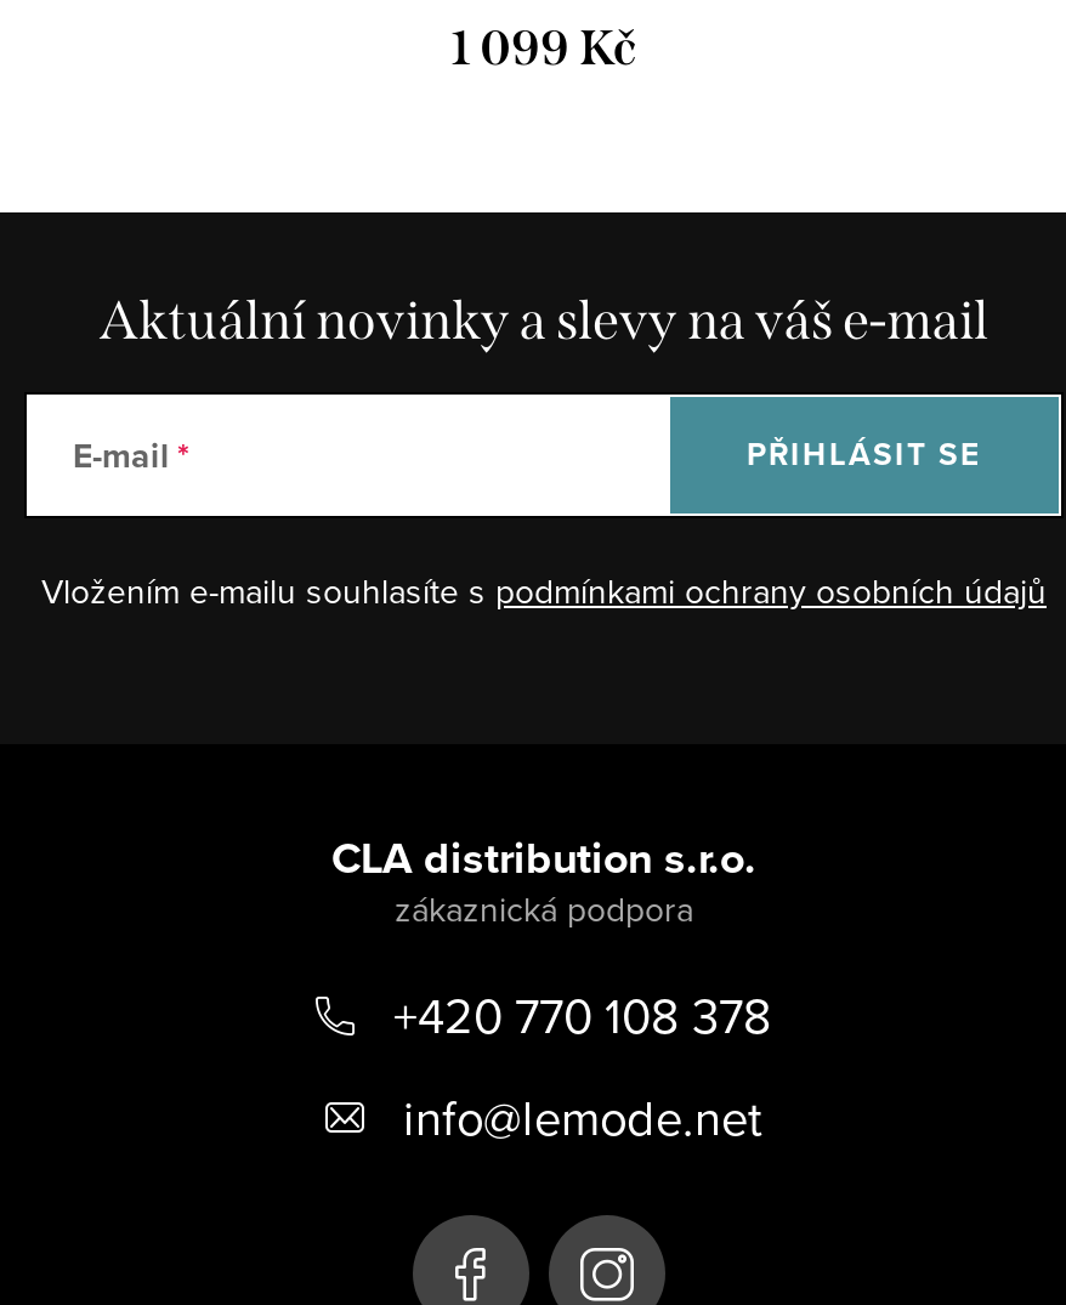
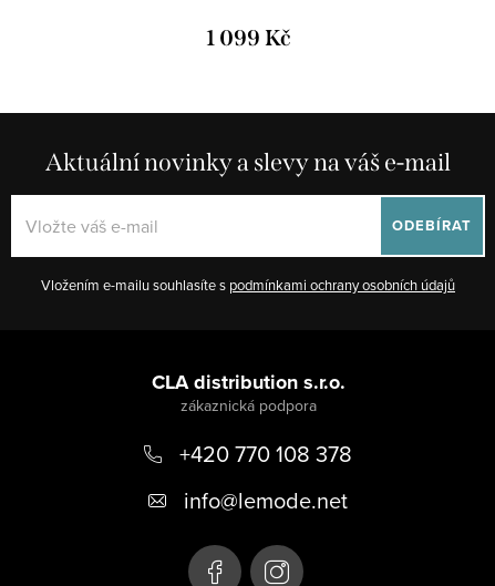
- E-mail

- PŘIHLÁSIT SE
+ ODEBÍRAT
